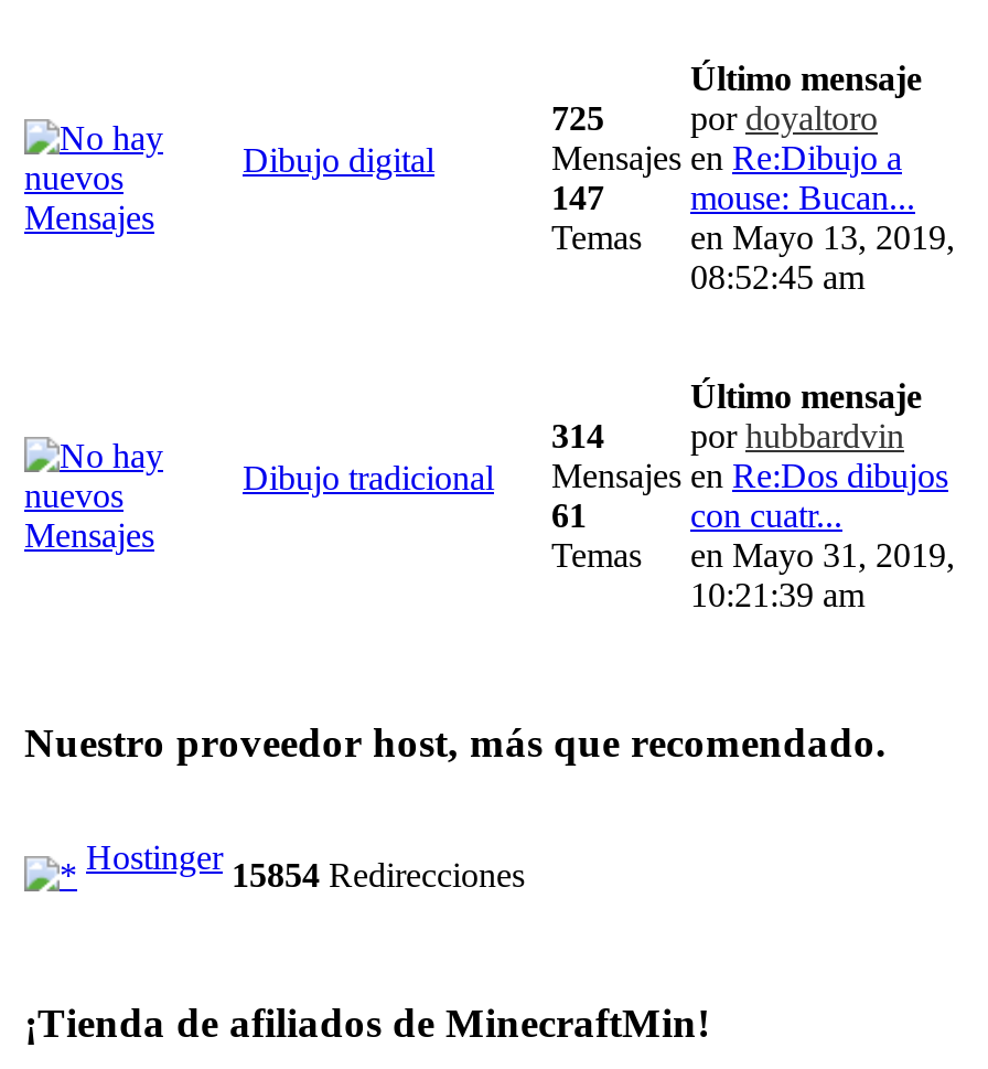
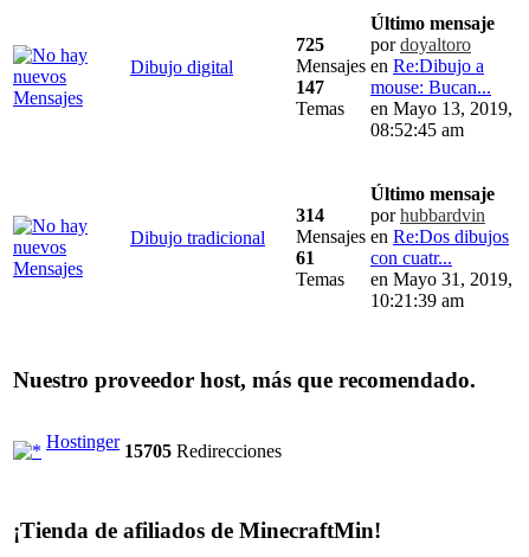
- Hostinger 15854 Redirecciones
+ Hostinger 15705 Redirecciones
